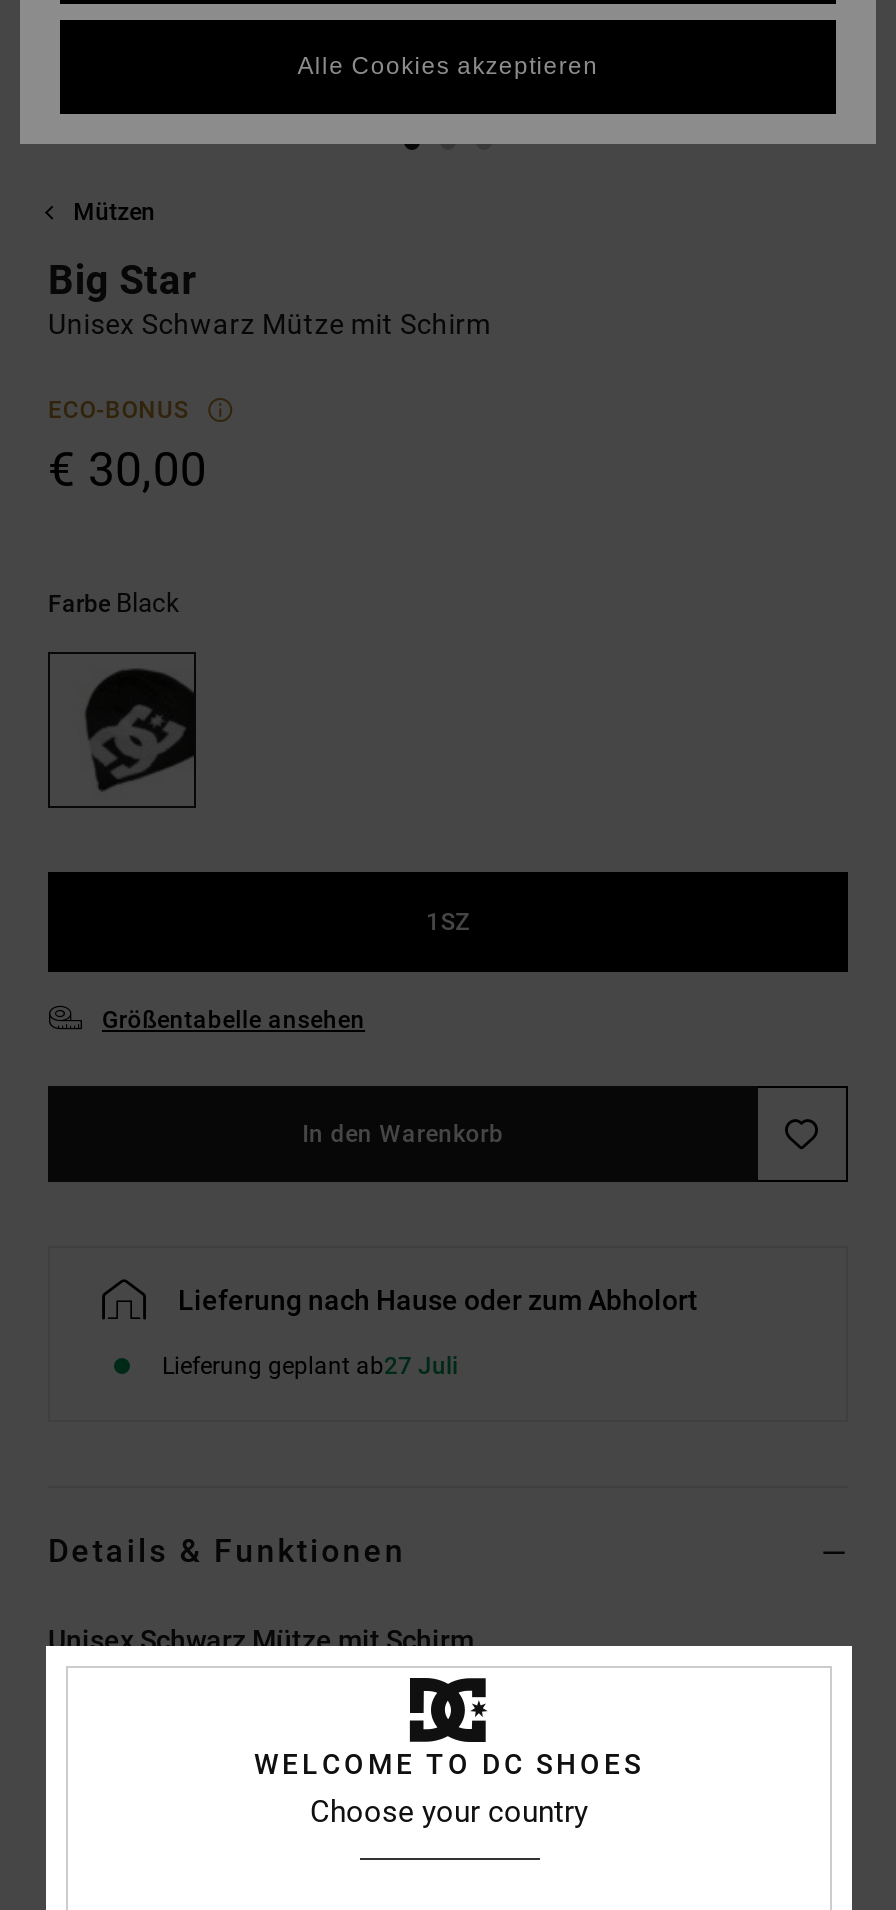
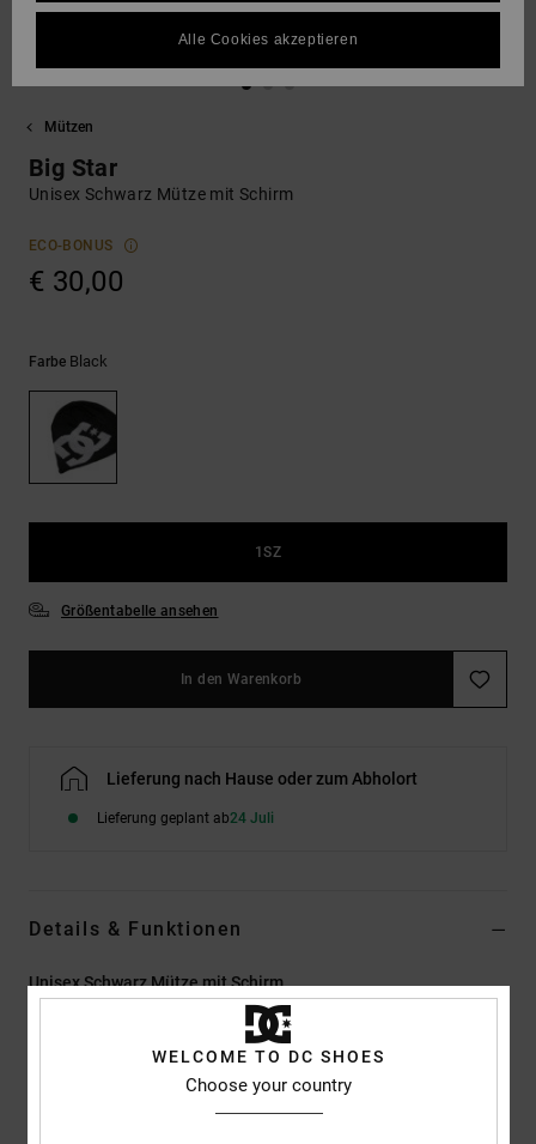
- Lieferung geplant ab27 Juli
+ Lieferung geplant ab24 Juli
